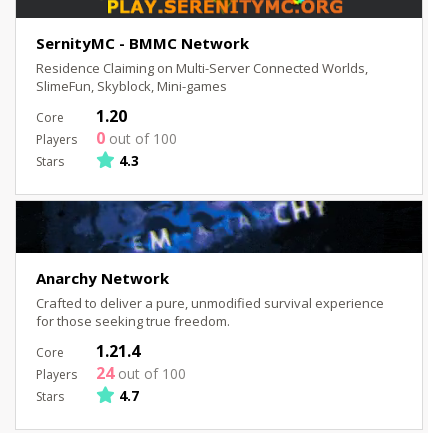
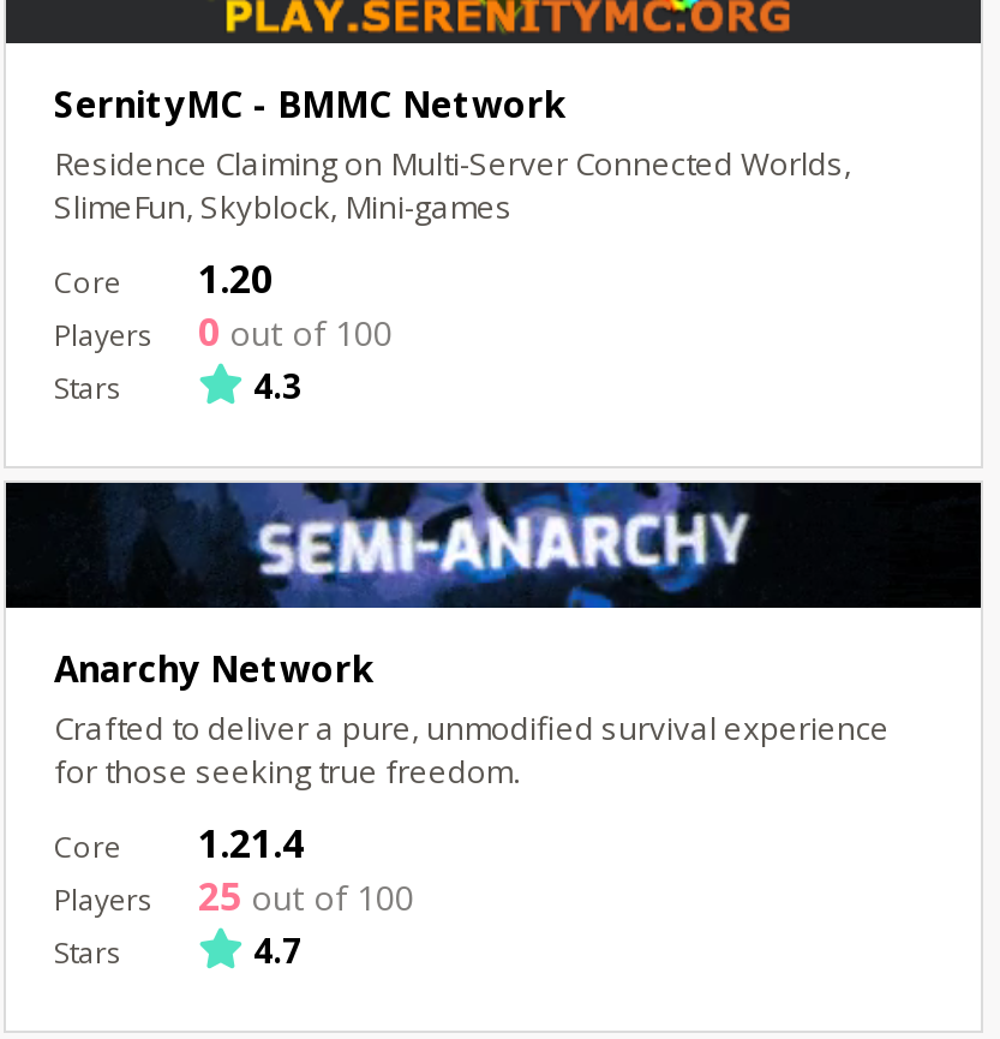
- [image]
+ [image]

- 24 out of 100
+ 25 out of 100
